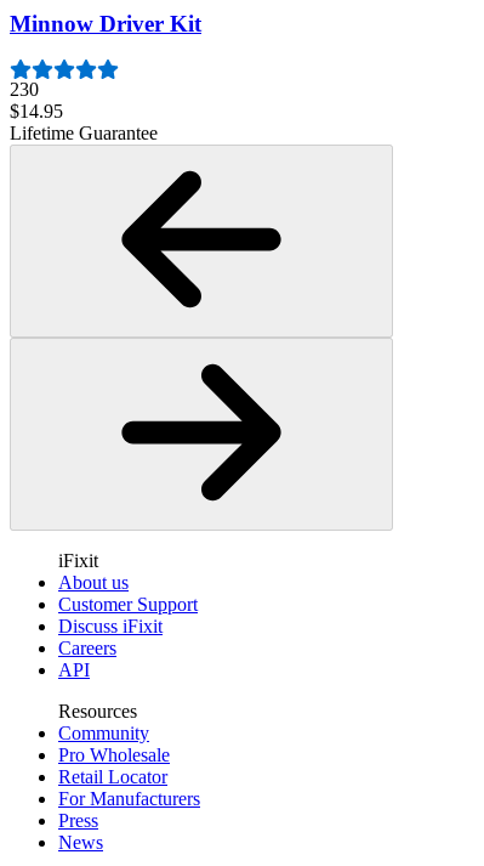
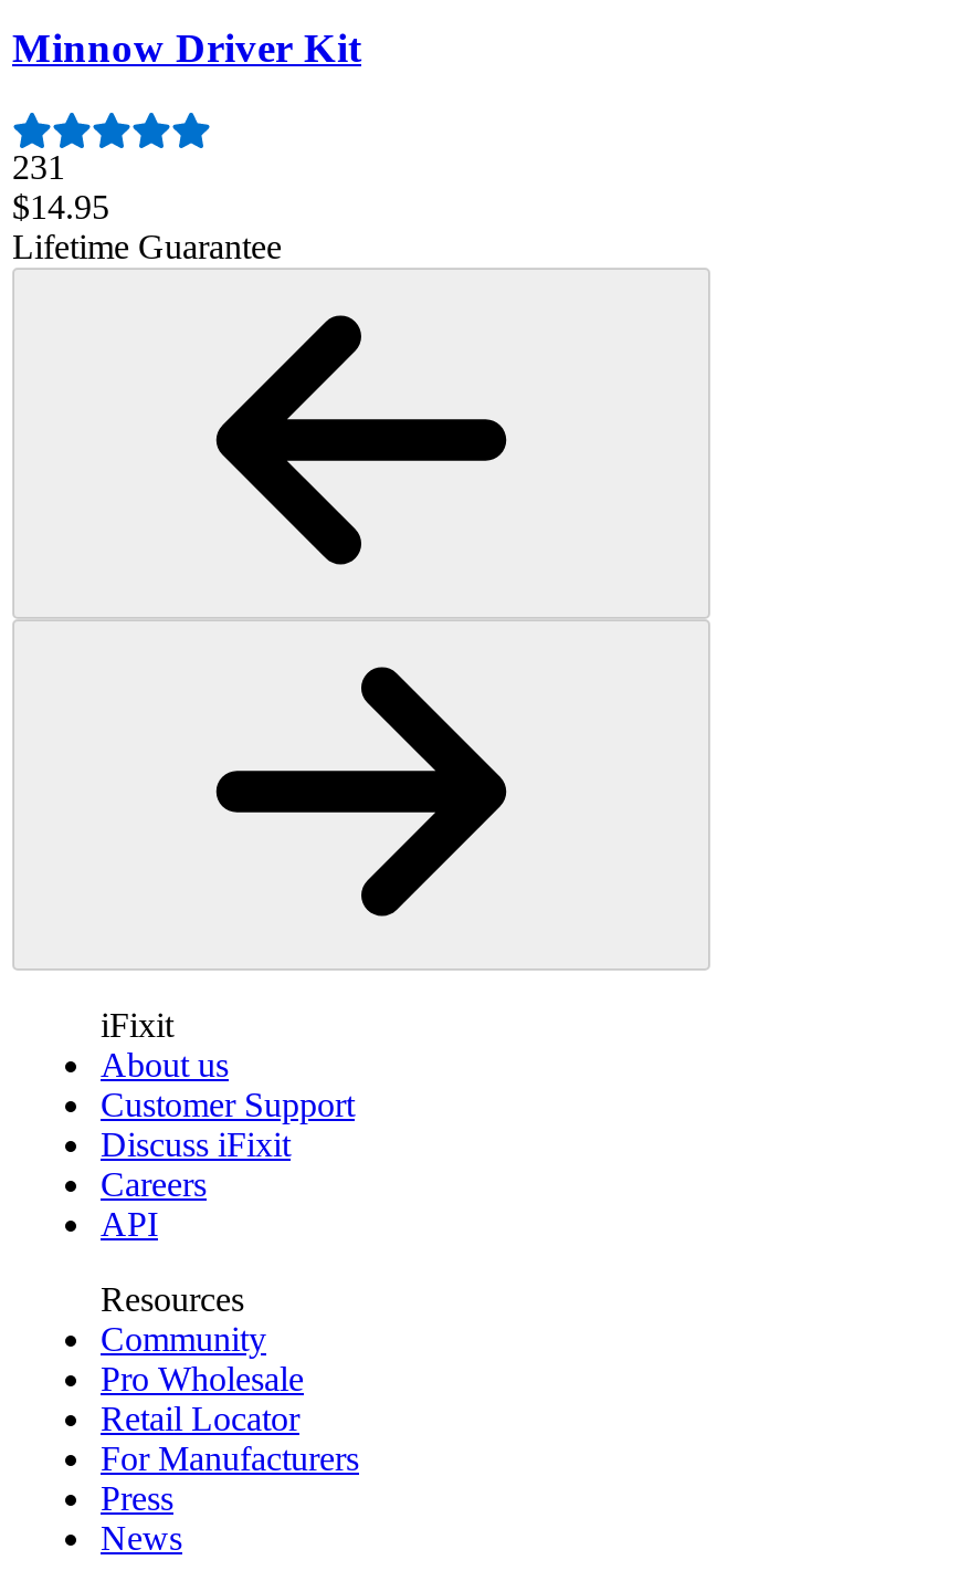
- 230
+ 231
